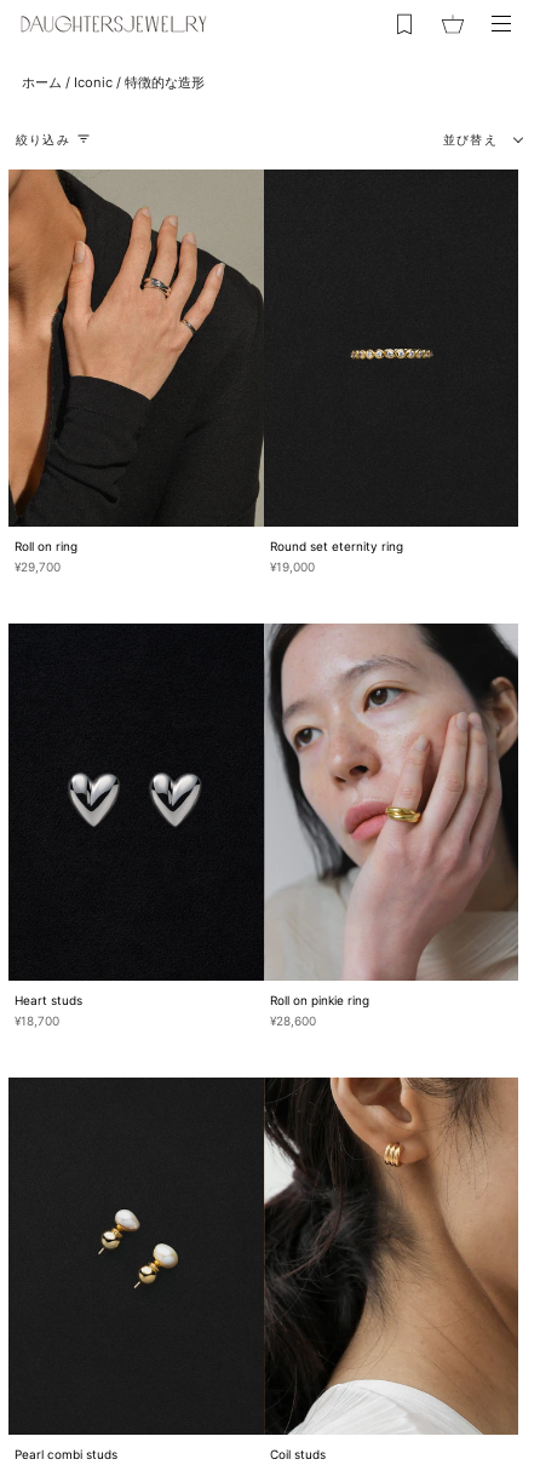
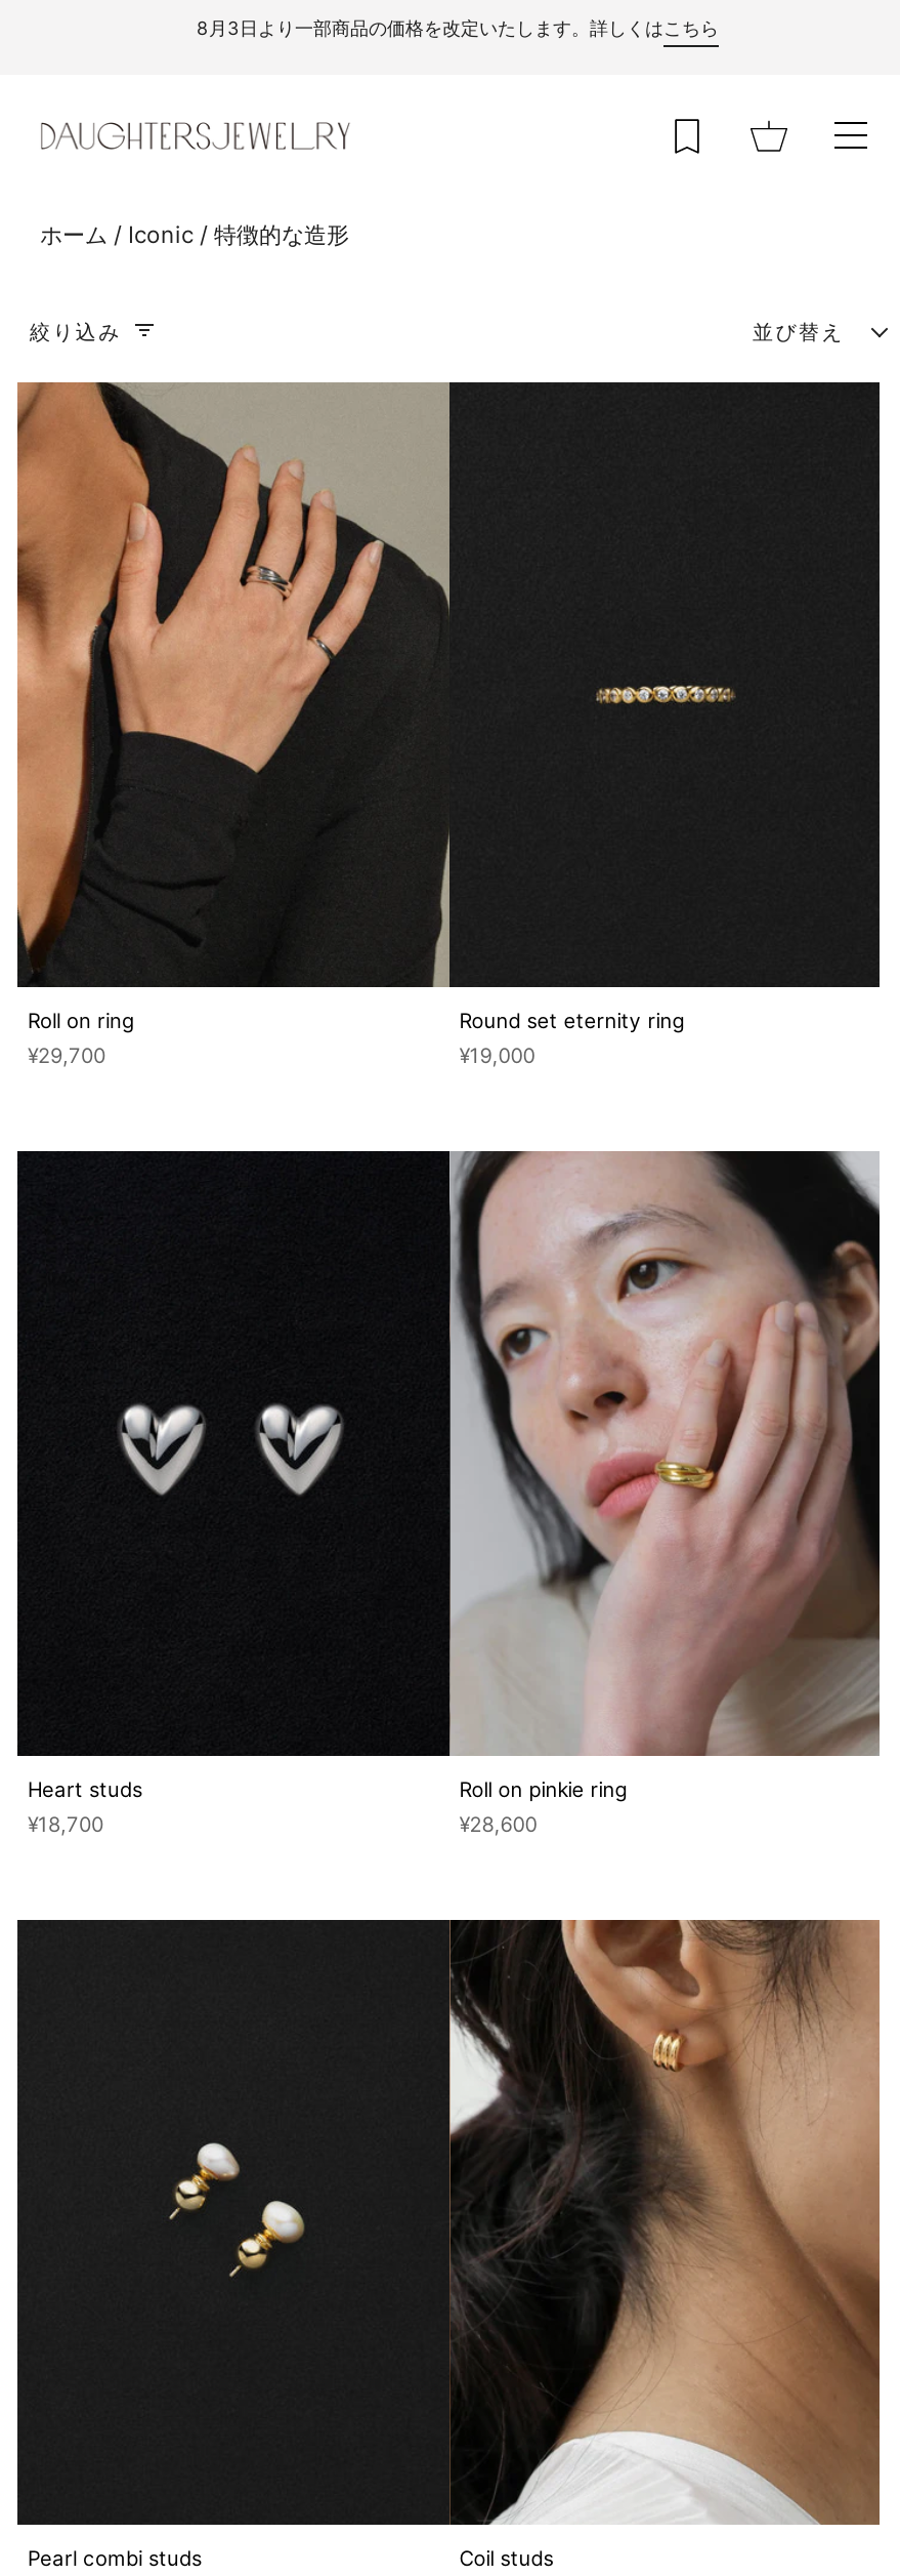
+ 8月3日より一部商品の価格を改定いたします。詳しくはこちら
